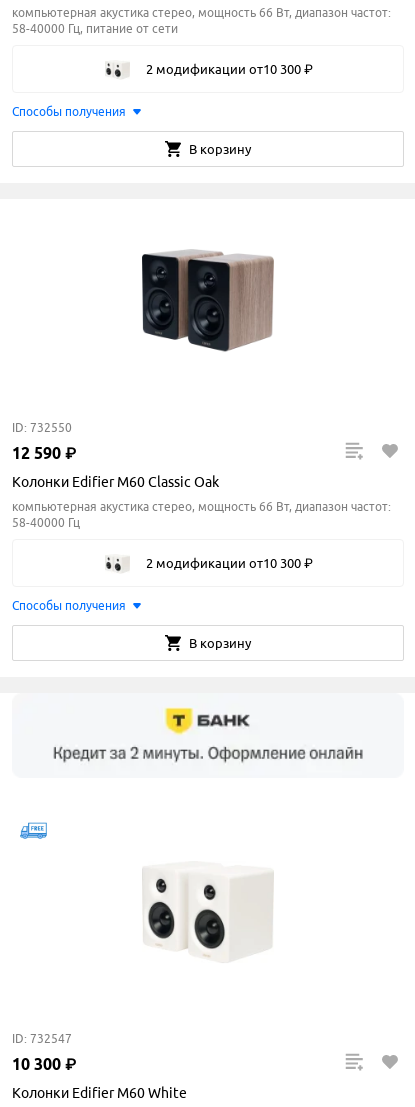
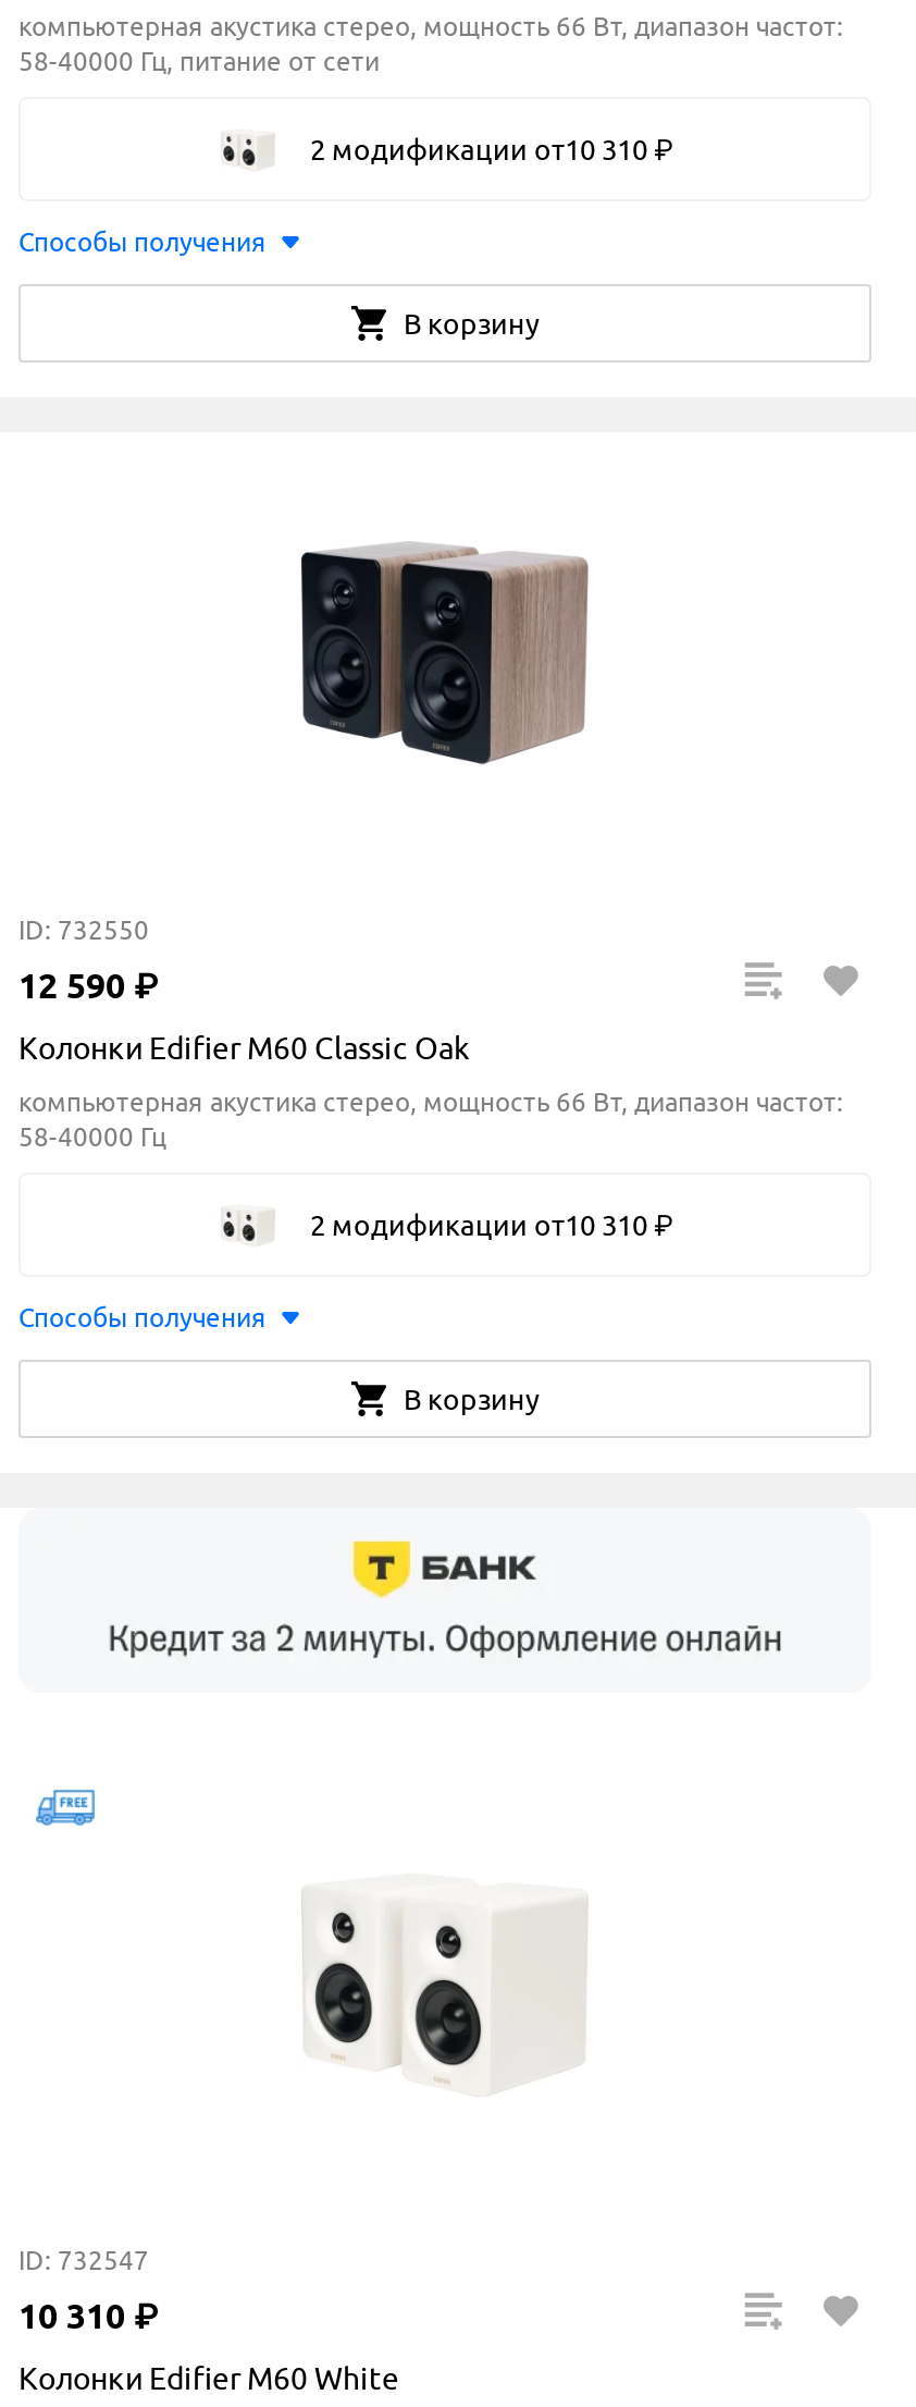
- 2 модификации от10 300 ₽
+ 2 модификации от10 310 ₽

- 2 модификации от10 300 ₽
+ 2 модификации от10 310 ₽

- 10 300 ₽
+ 10 310 ₽
